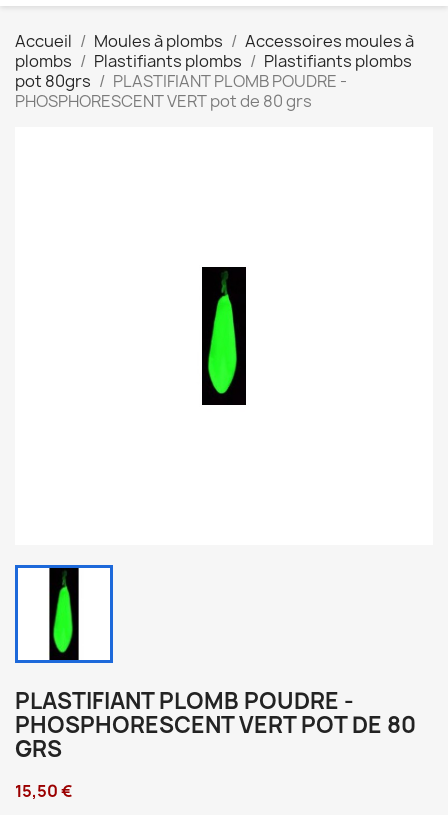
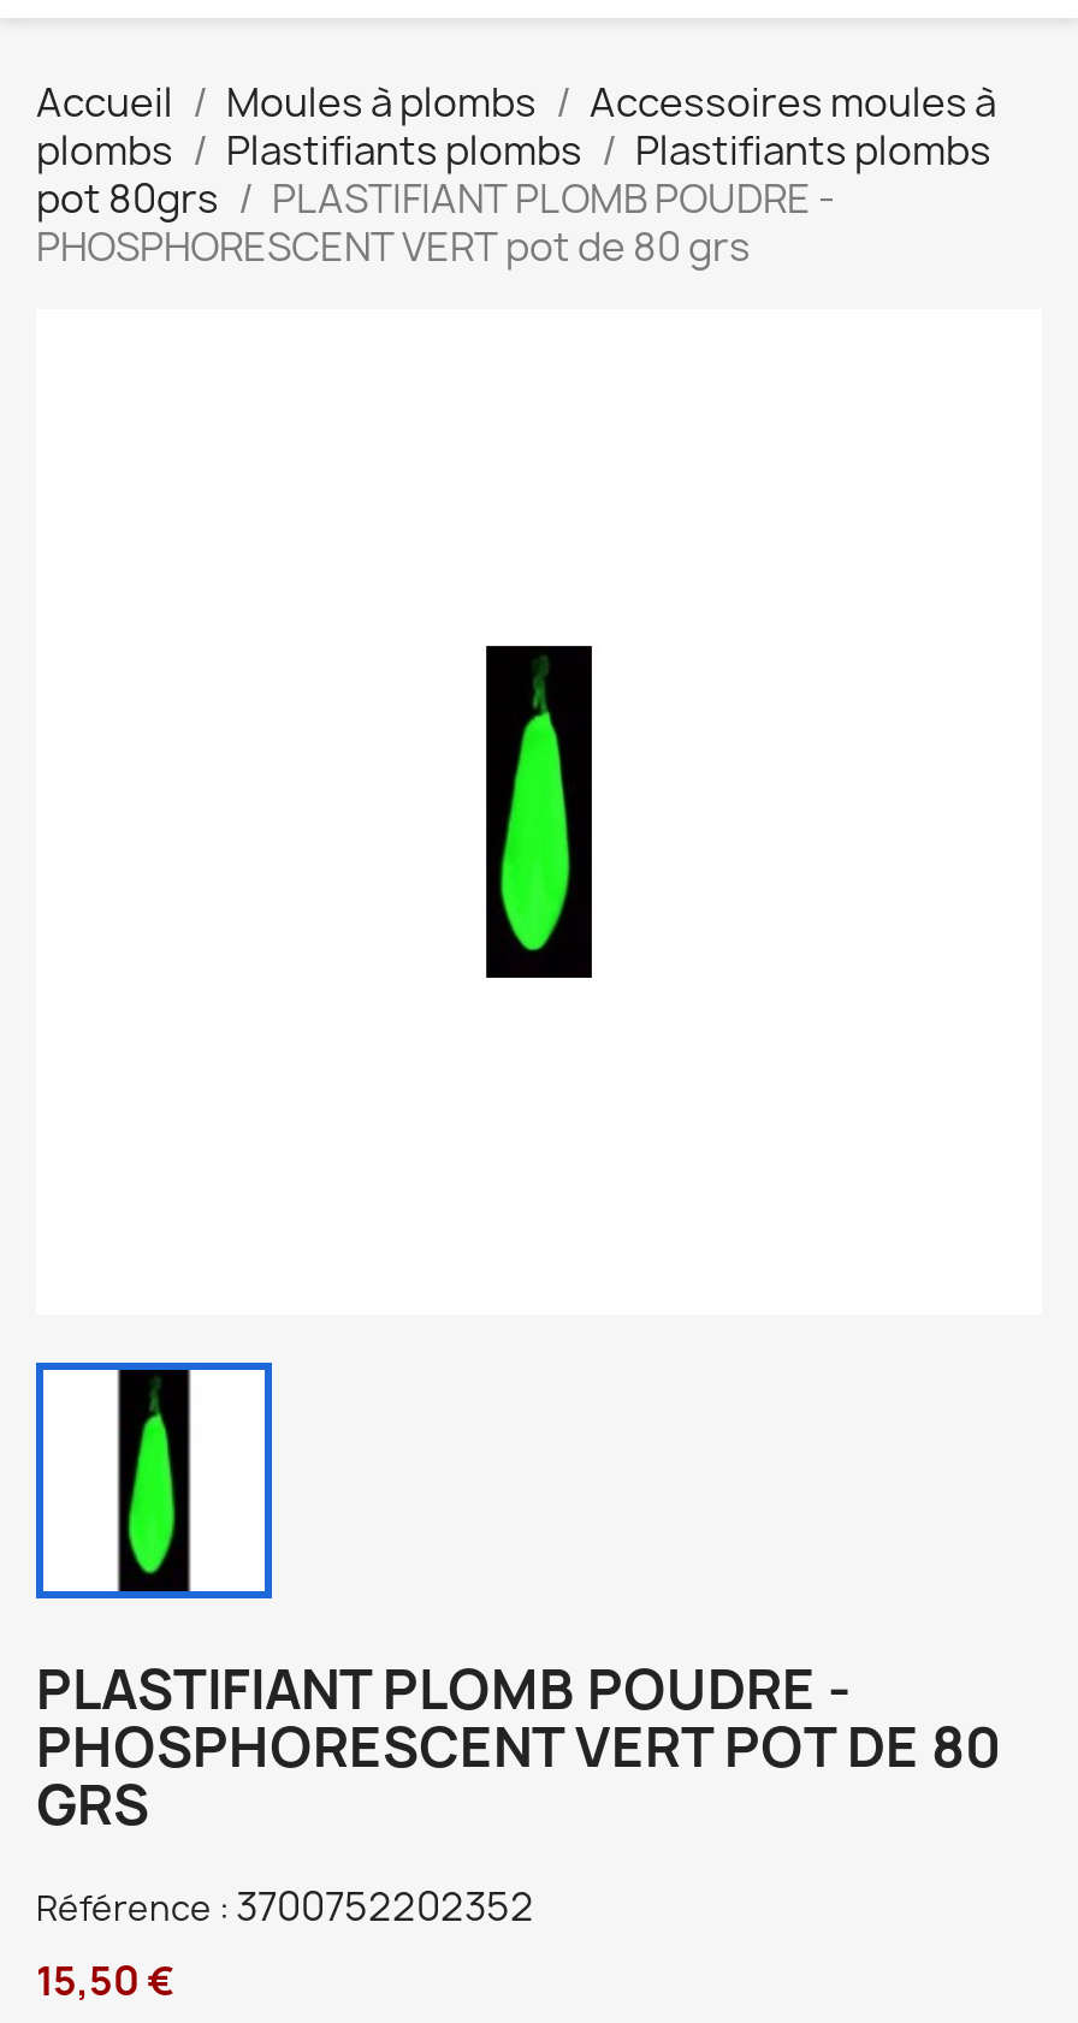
+ Référence : 3700752202352
